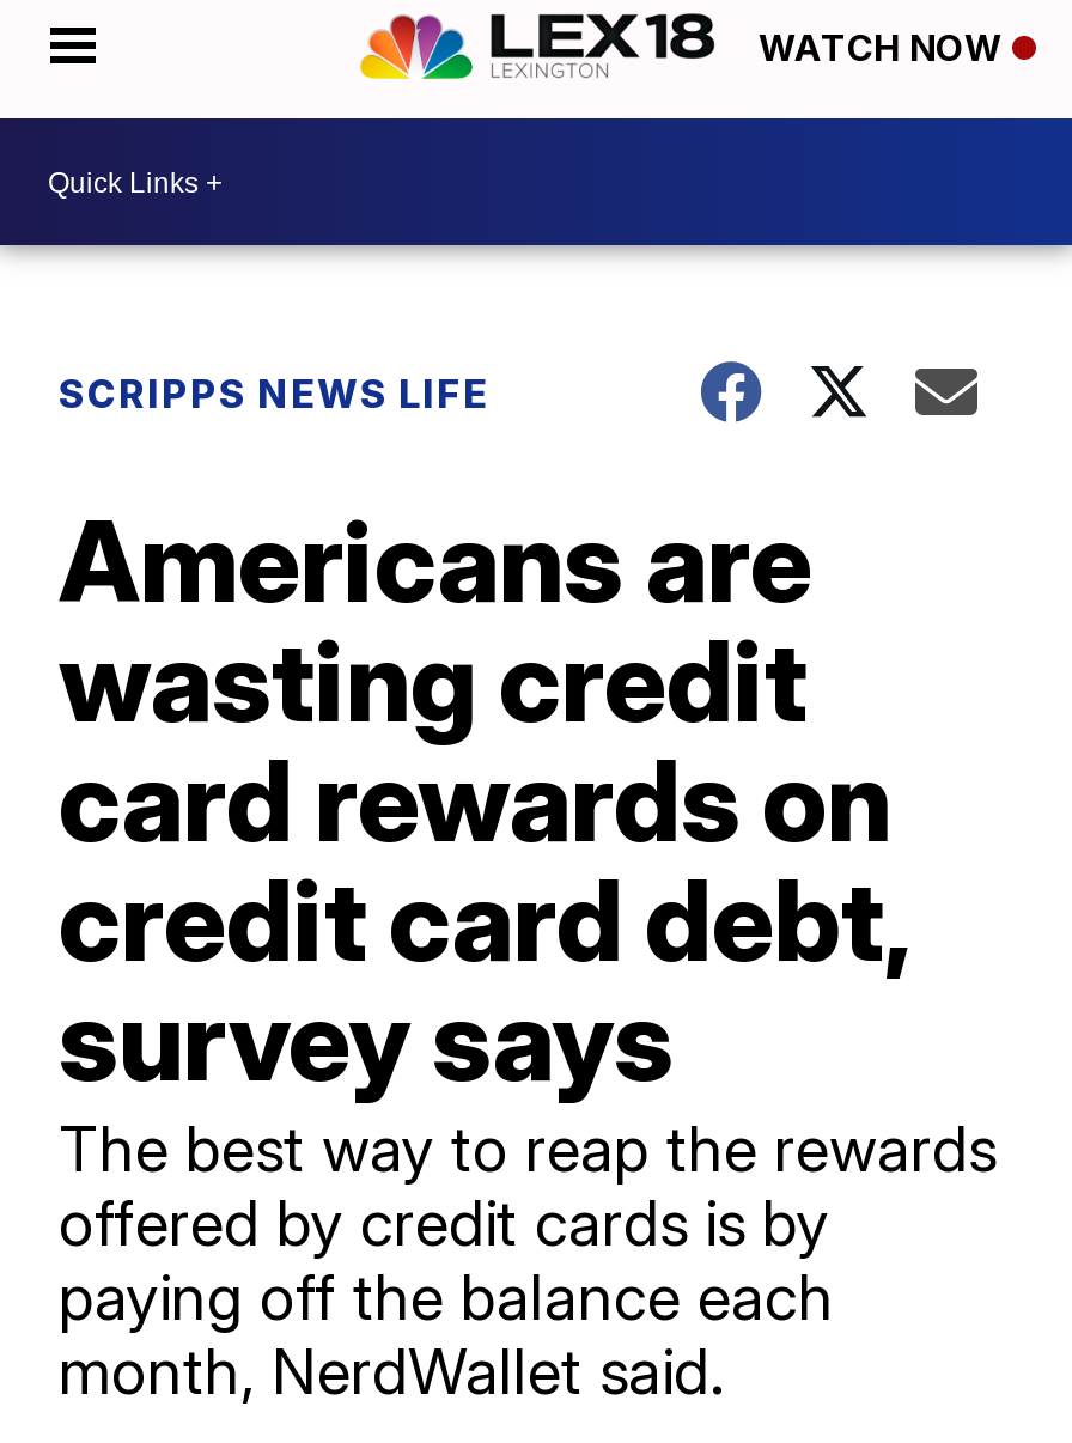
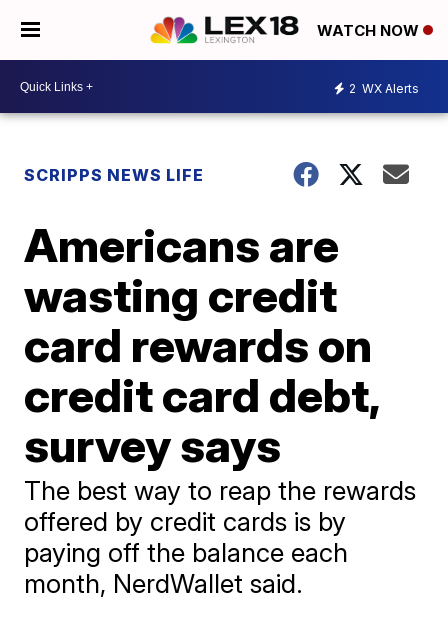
+ 2 WX Alerts
